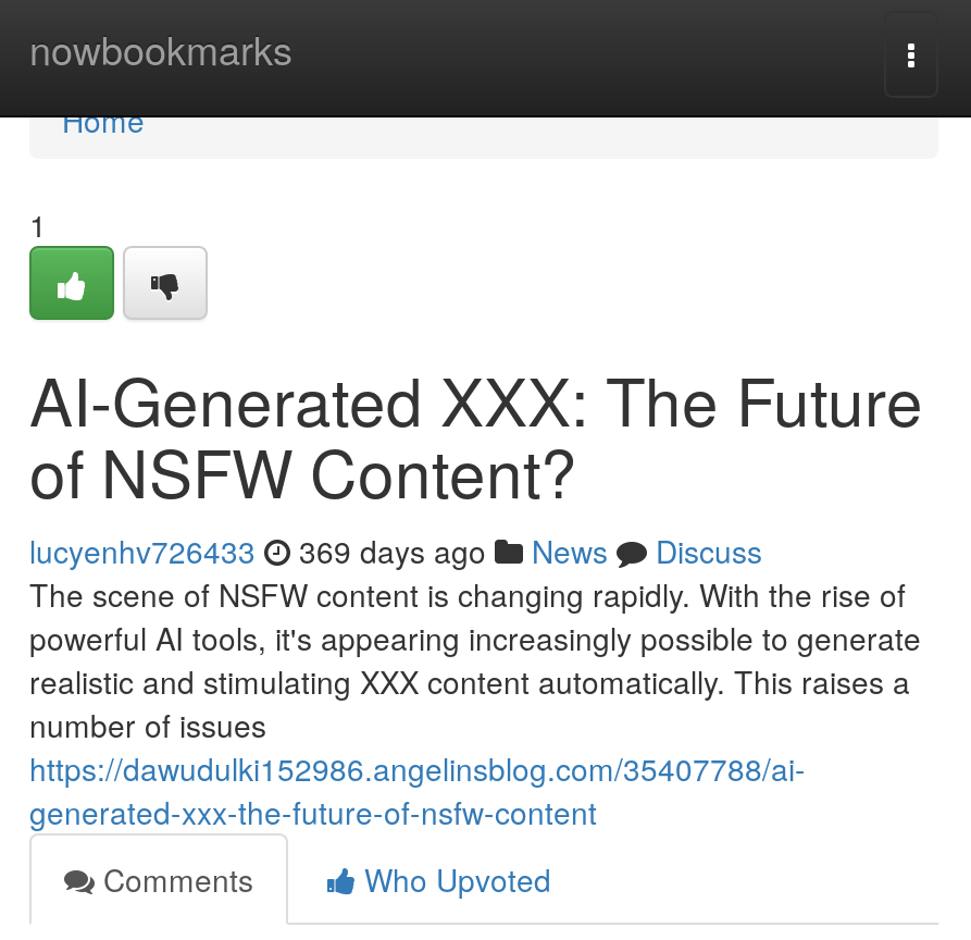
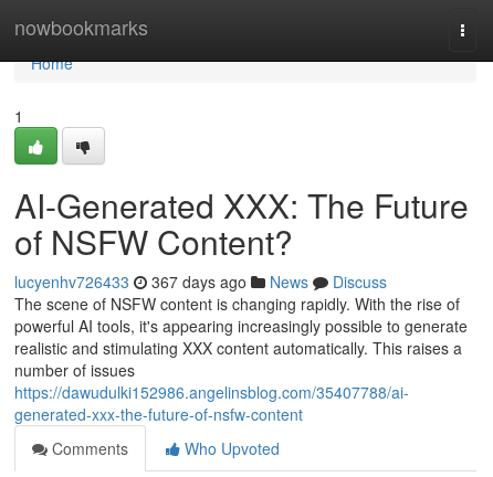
- lucyenhv726433 369 days ago News Discuss
+ lucyenhv726433 367 days ago News Discuss
